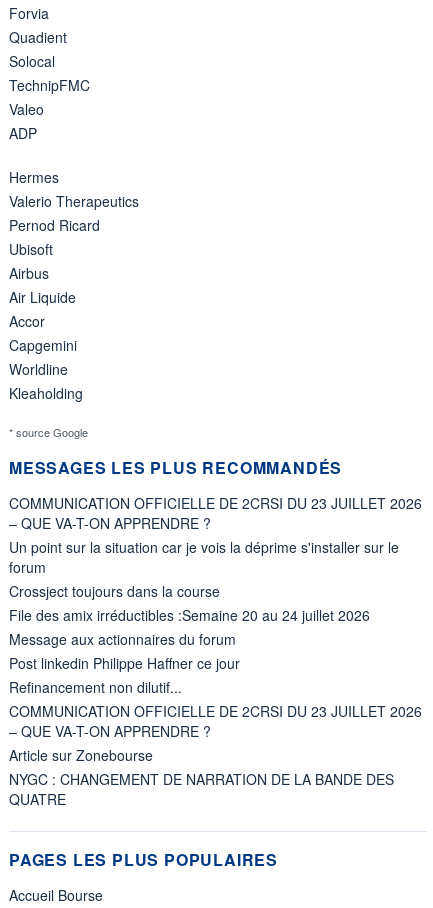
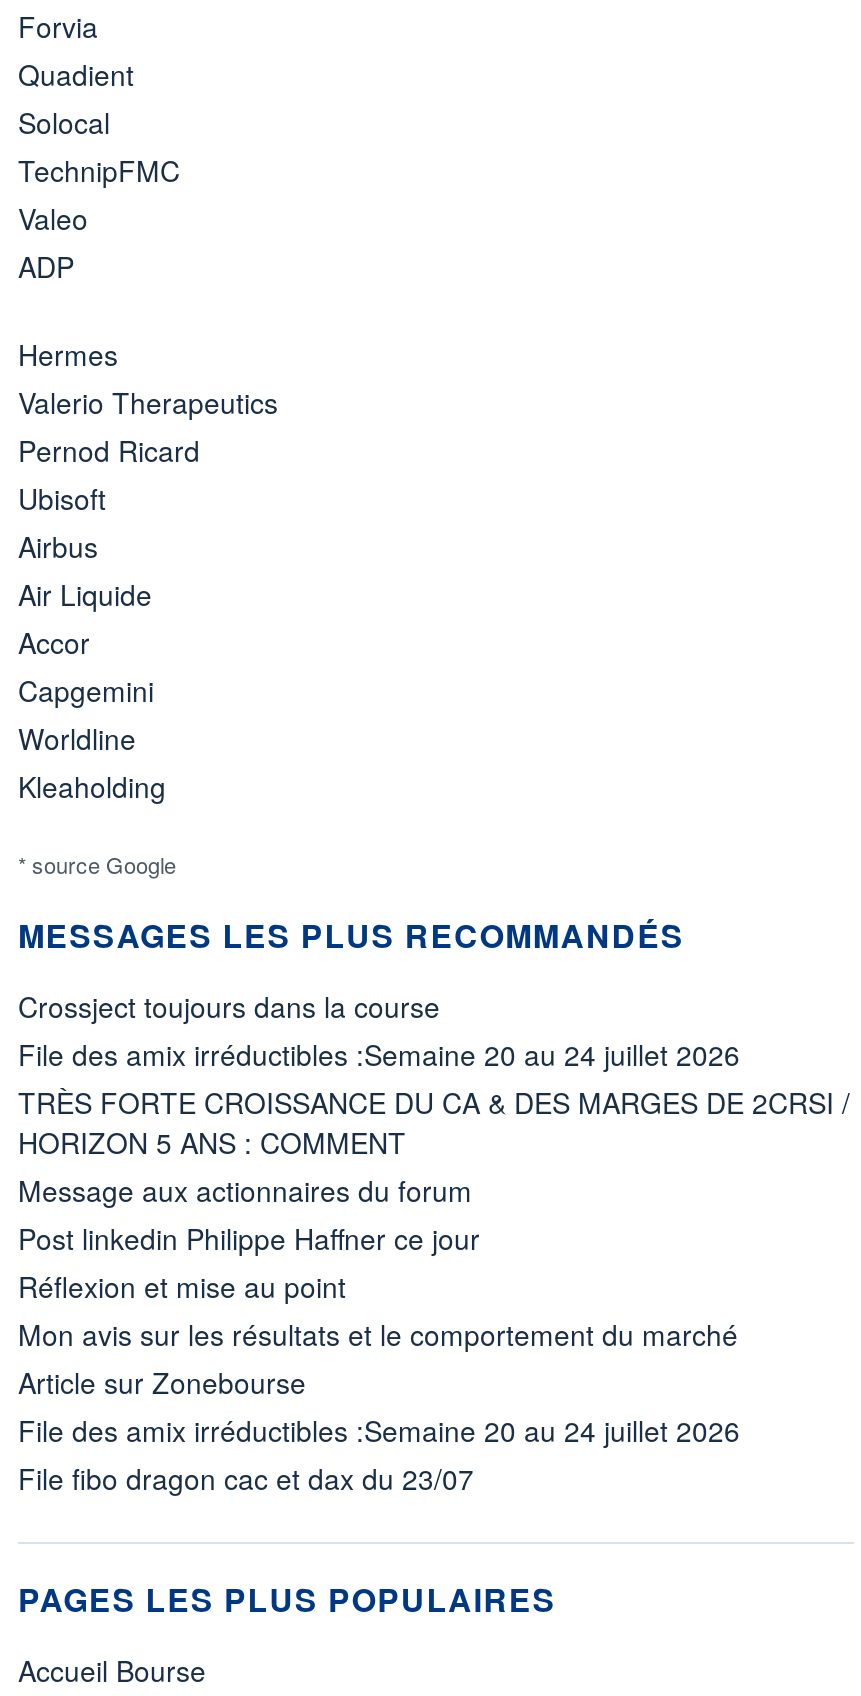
- COMMUNICATION OFFICIELLE DE 2CRSI DU 23 JUILLET 2026
- – QUE VA-T-ON APPRENDRE ?
- Un point sur la situation car je vois la déprime s'installer sur le
- forum

moved up: Crossject toujours dans la course | File des amix irréductibles :Semaine 20 au 24 juillet 2026

+ TRÈS FORTE CROISSANCE DU CA & DES MARGES DE 2CRSI /
+ HORIZON 5 ANS : COMMENT

- Refinancement non dilutif...
- COMMUNICATION OFFICIELLE DE 2CRSI DU 23 JUILLET 2026
- – QUE VA-T-ON APPRENDRE ?
+ Réflexion et mise au point
+ Mon avis sur les résultats et le comportement du marché

- NYGC : CHANGEMENT DE NARRATION DE LA BANDE DES
- QUATRE
+ File des amix irréductibles :Semaine 20 au 24 juillet 2026
+ File fibo dragon cac et dax du 23/07
